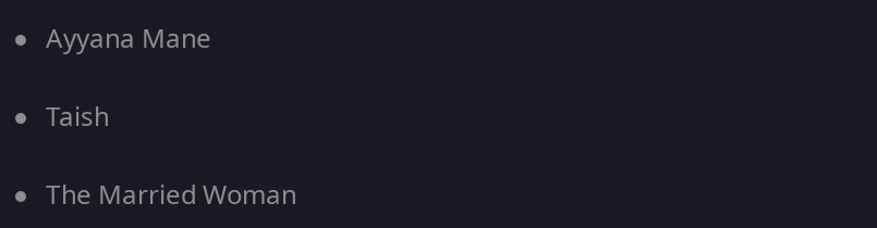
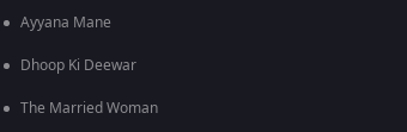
- Taish
+ Dhoop Ki Deewar
